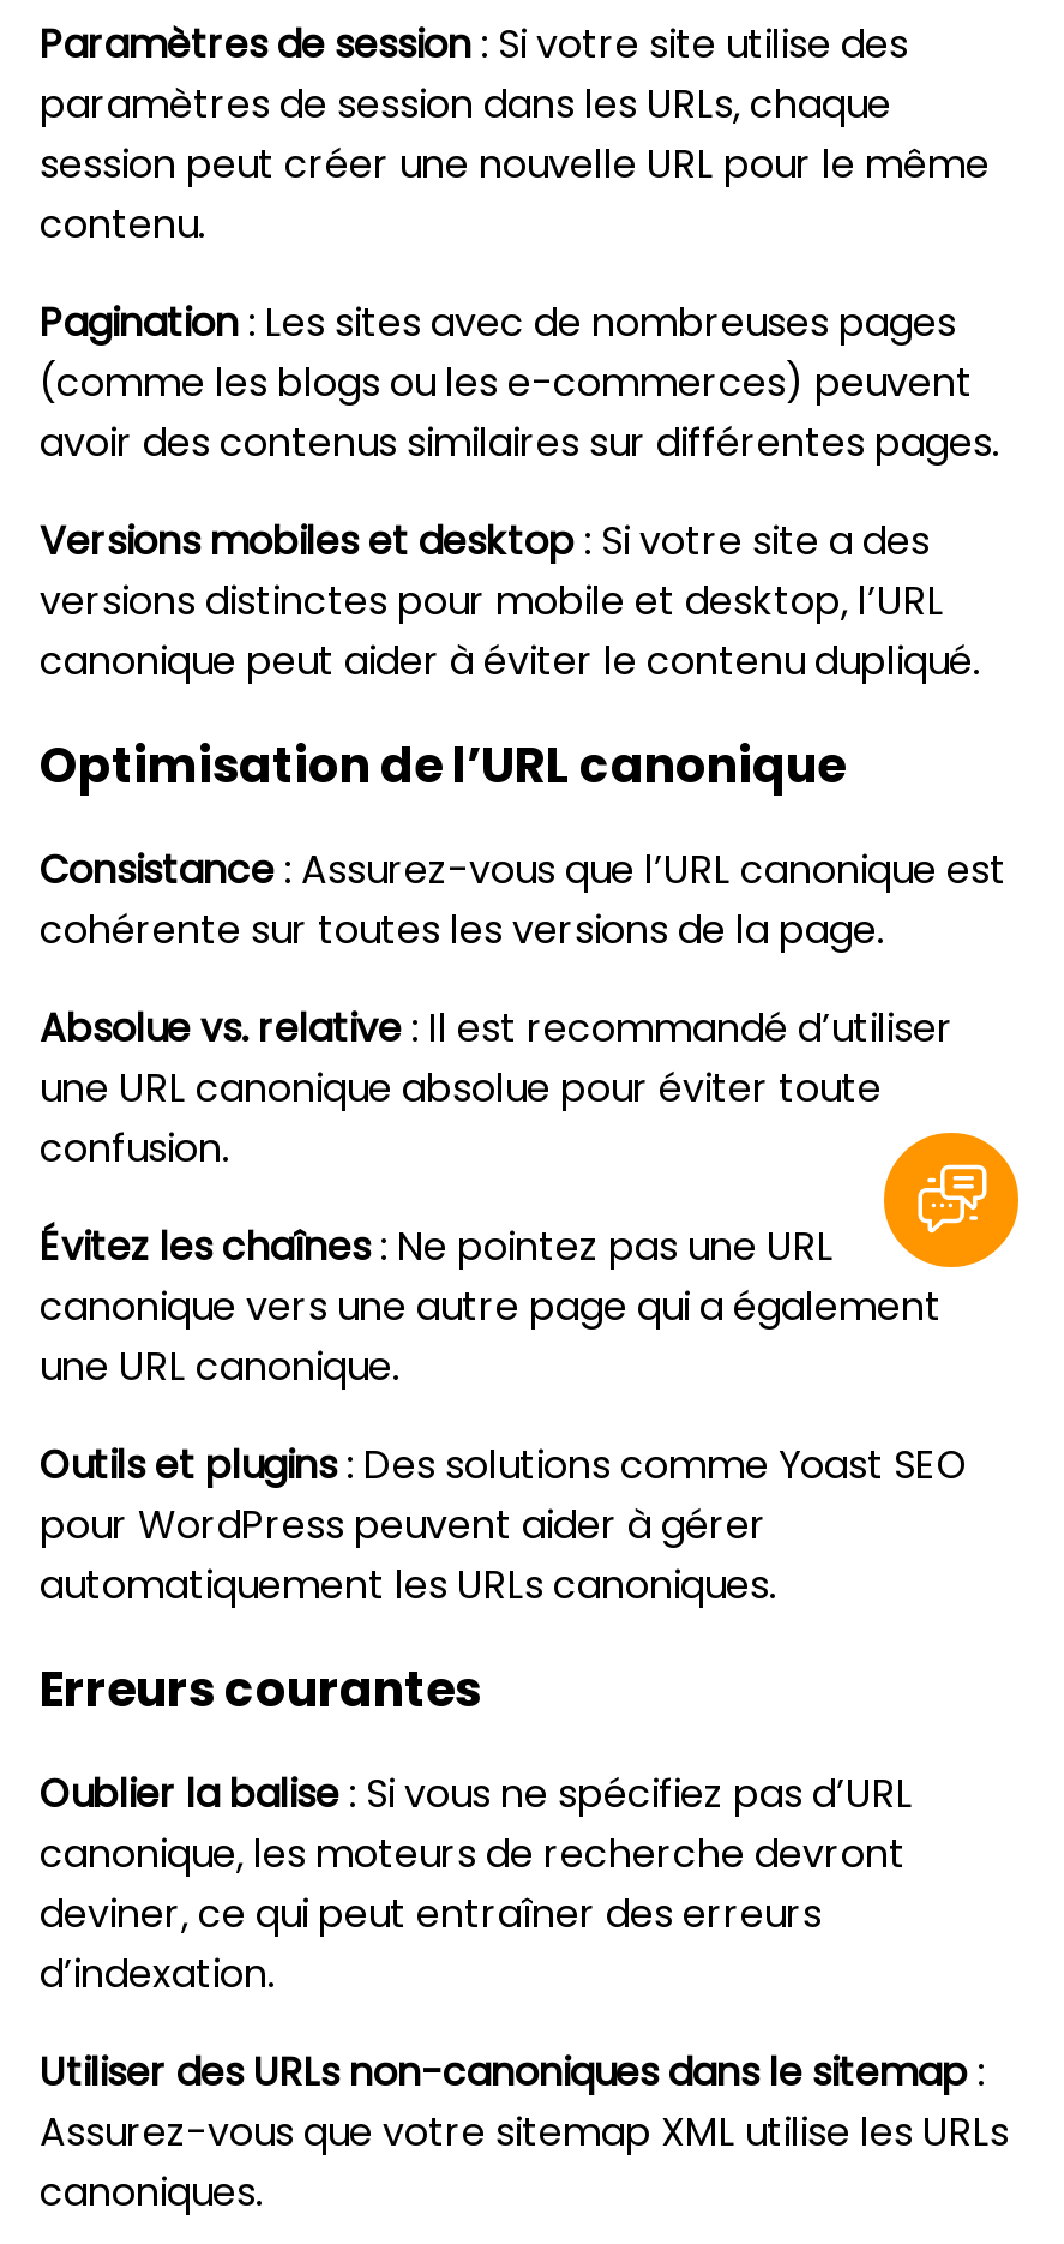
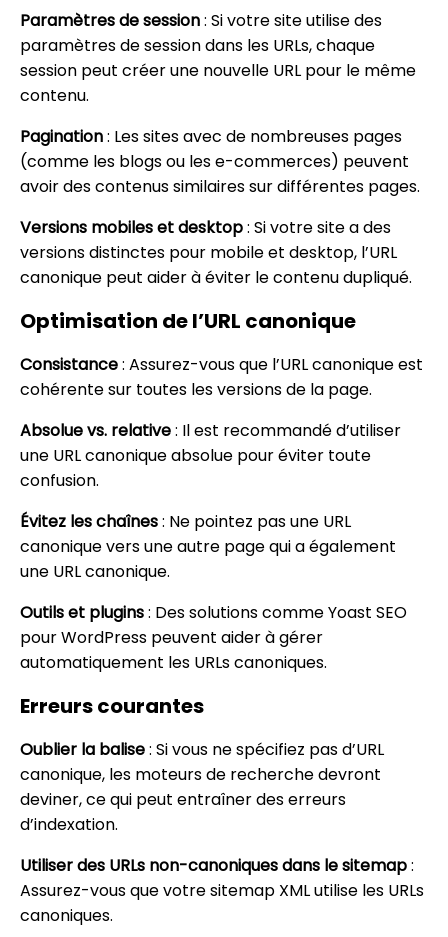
- [image]
